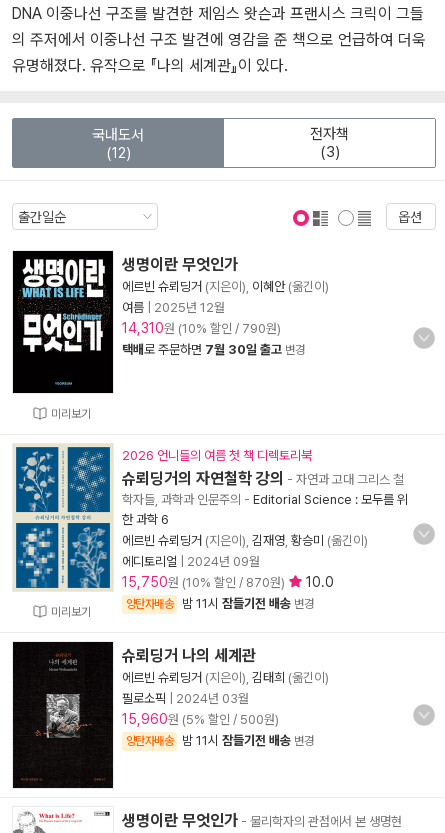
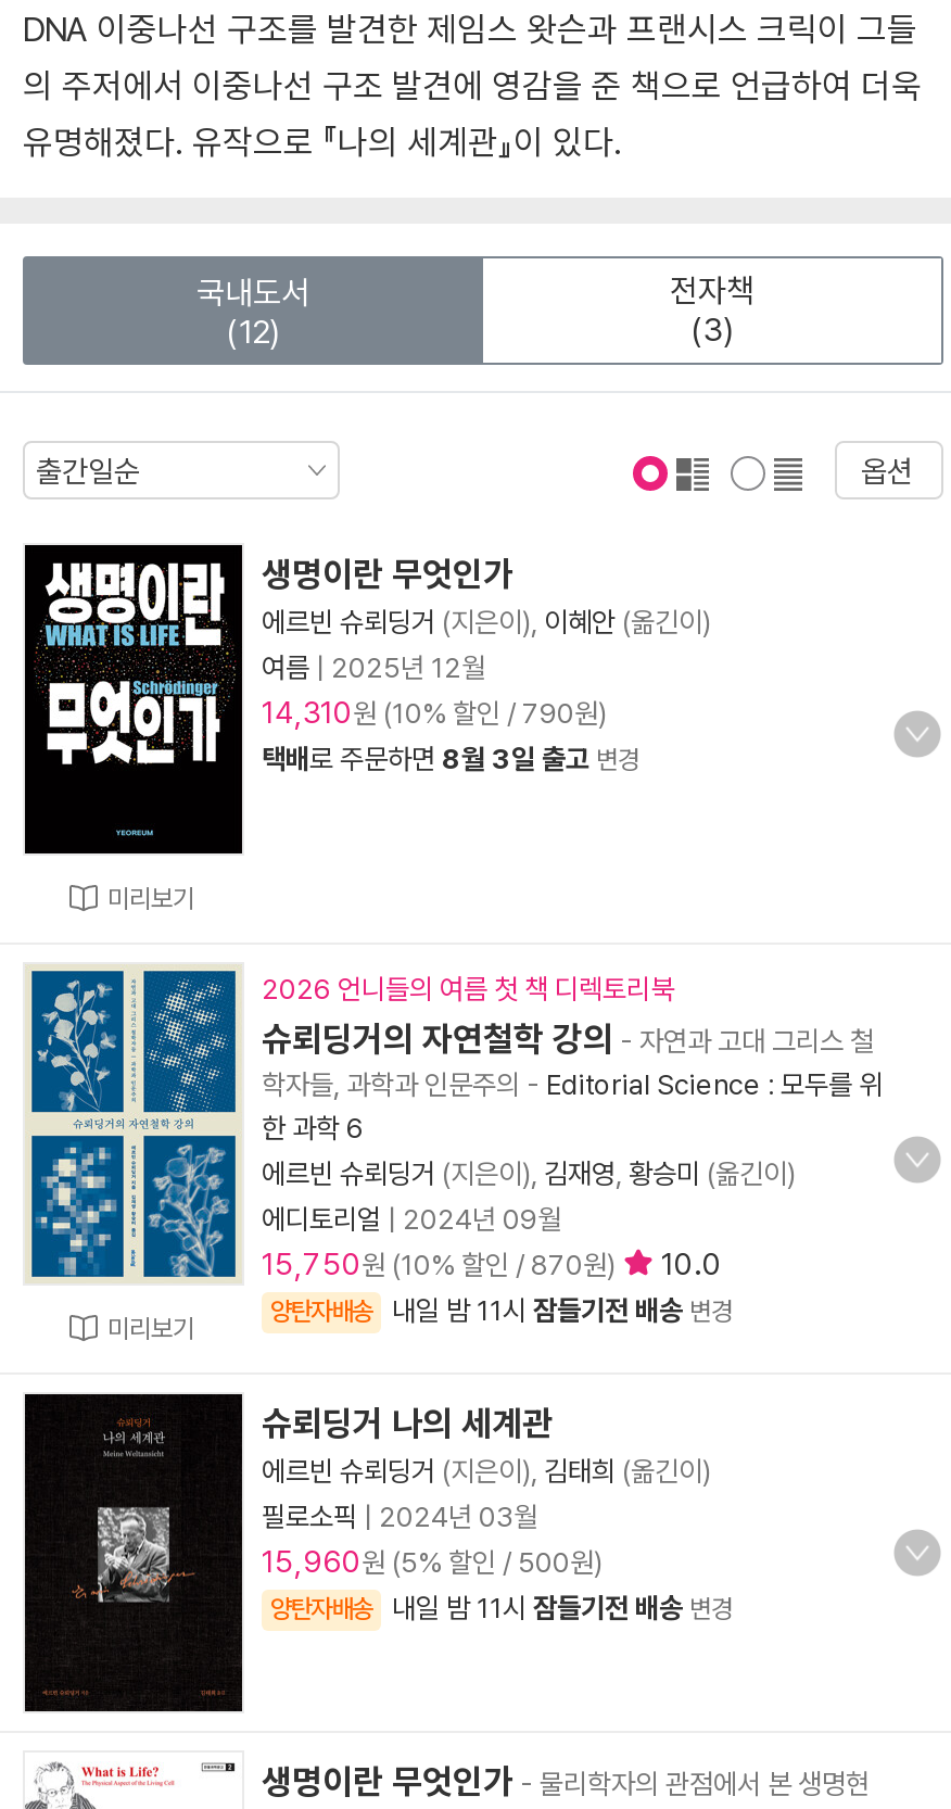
- 택배로 주문하면 7월 30일 출고 변경
+ 택배로 주문하면 8월 3일 출고 변경

- 밤 11시 잠들기전 배송 변경
+ 내일 밤 11시 잠들기전 배송 변경

- 밤 11시 잠들기전 배송 변경
+ 내일 밤 11시 잠들기전 배송 변경
